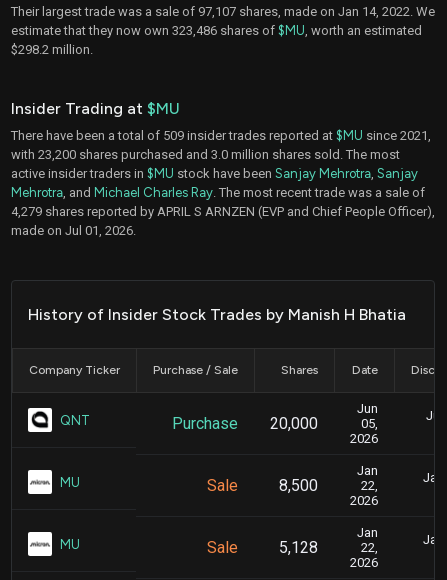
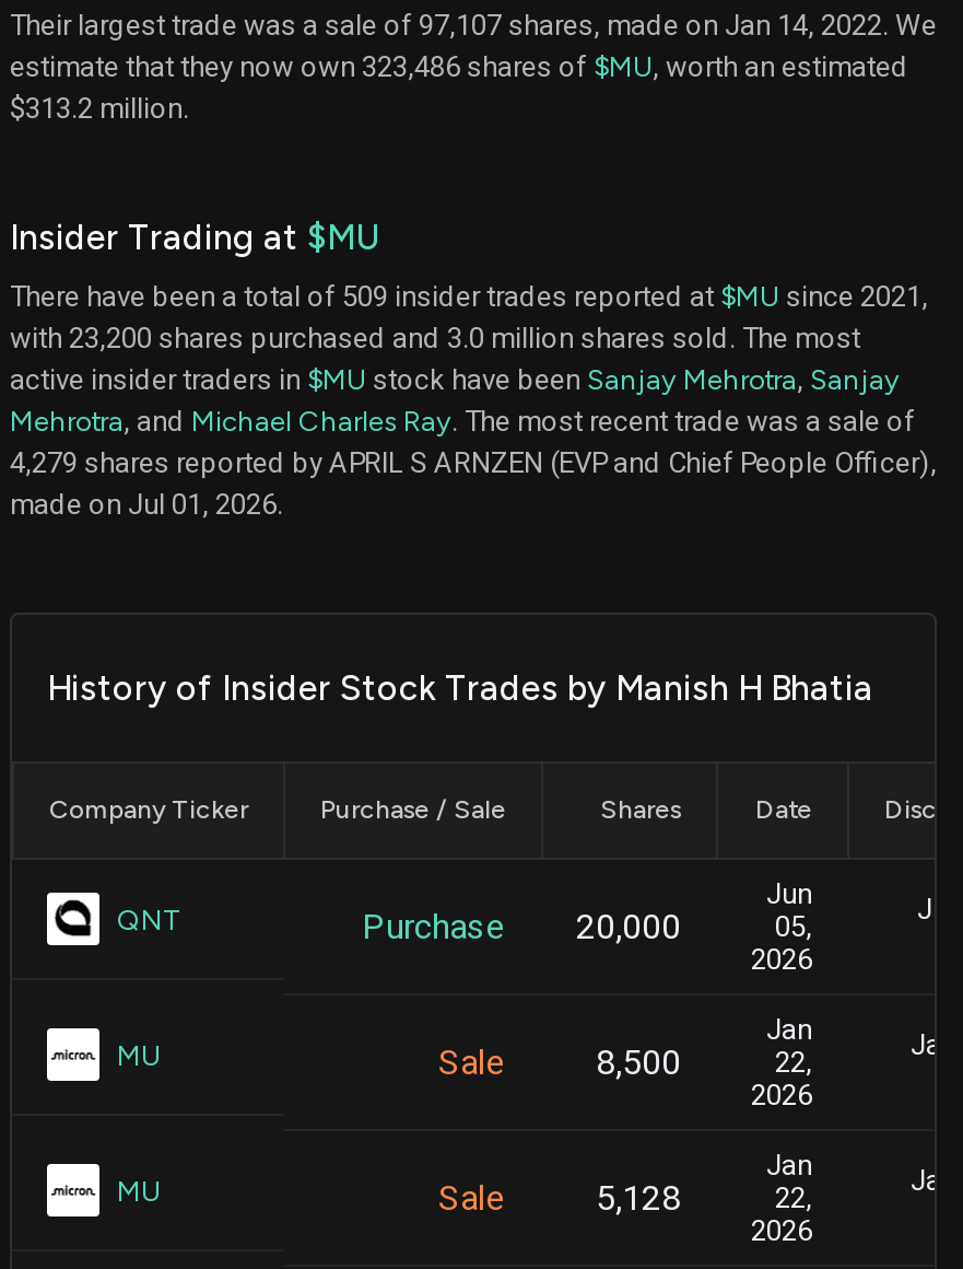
- $298.2 million.
+ $313.2 million.
